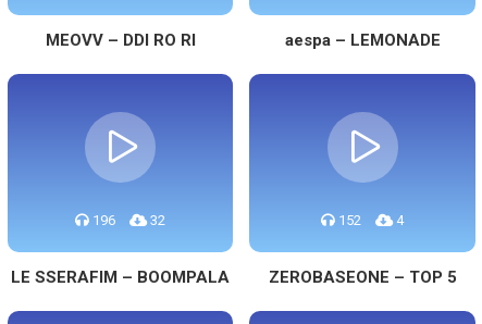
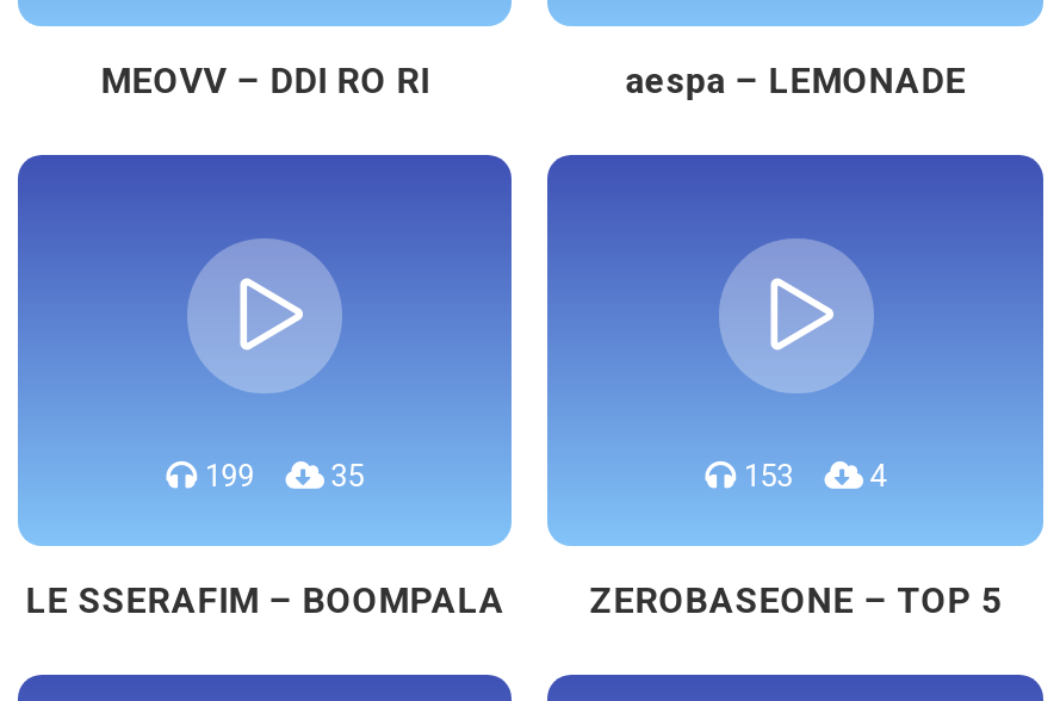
- 196
+ 199

- 32
+ 35

- 152 4
+ 153 4
